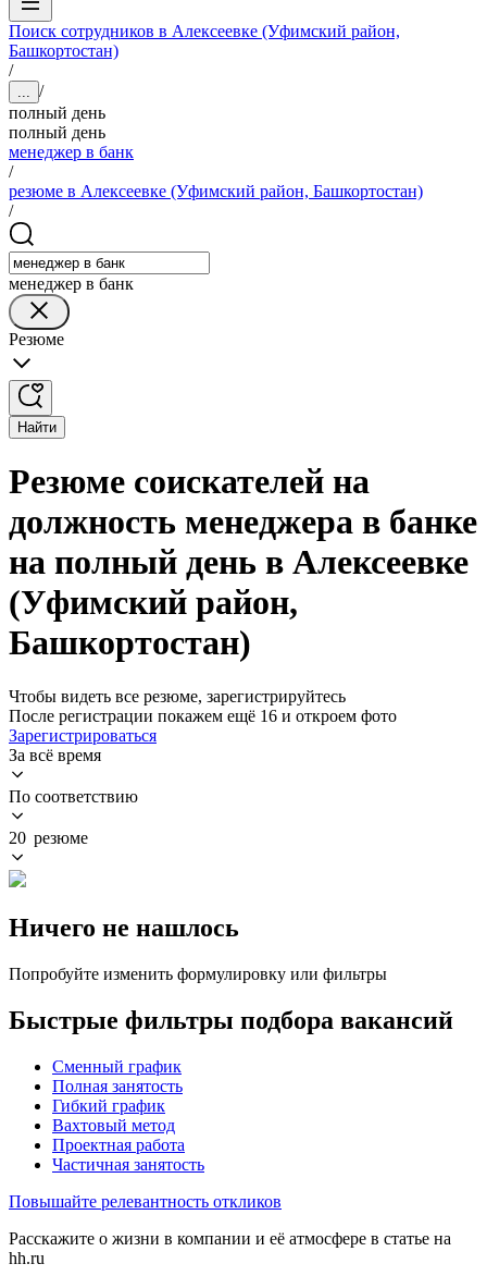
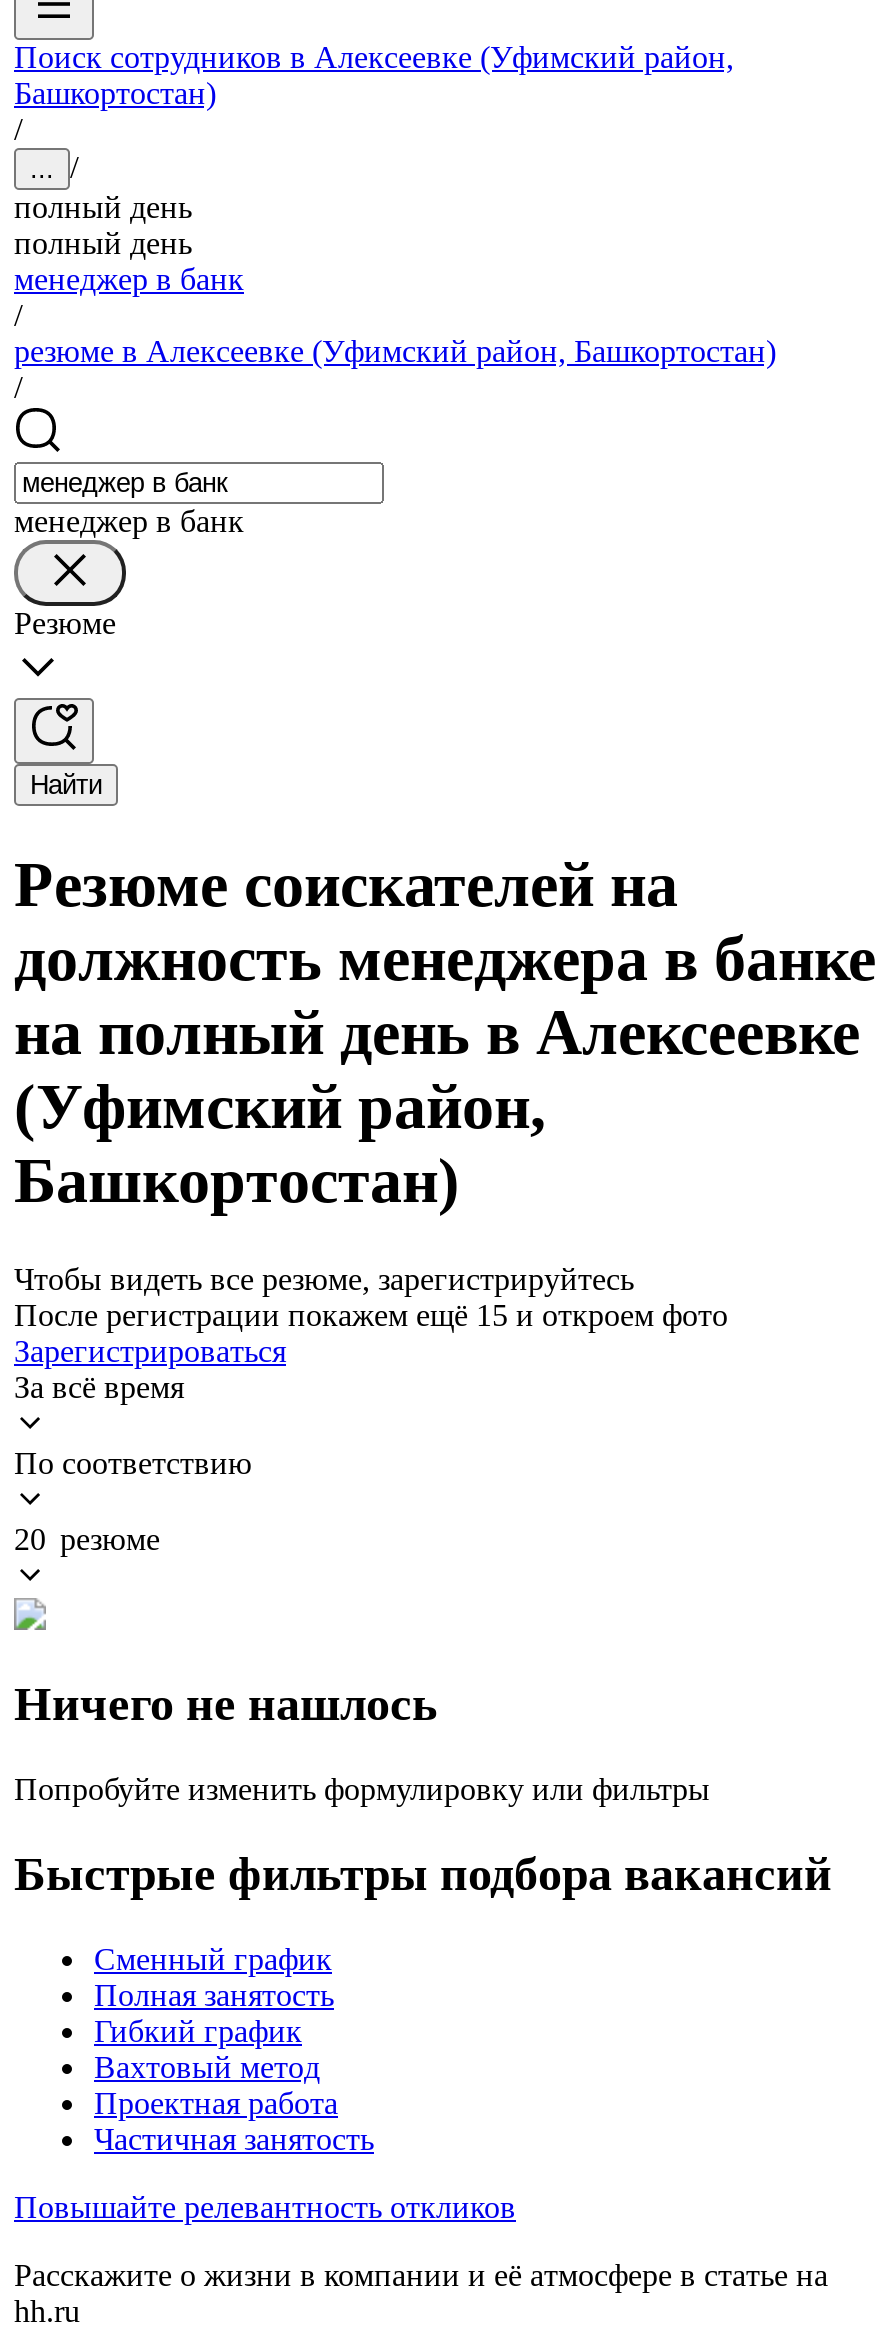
- После регистрации покажем ещё 16 и откроем фото
+ После регистрации покажем ещё 15 и откроем фото
